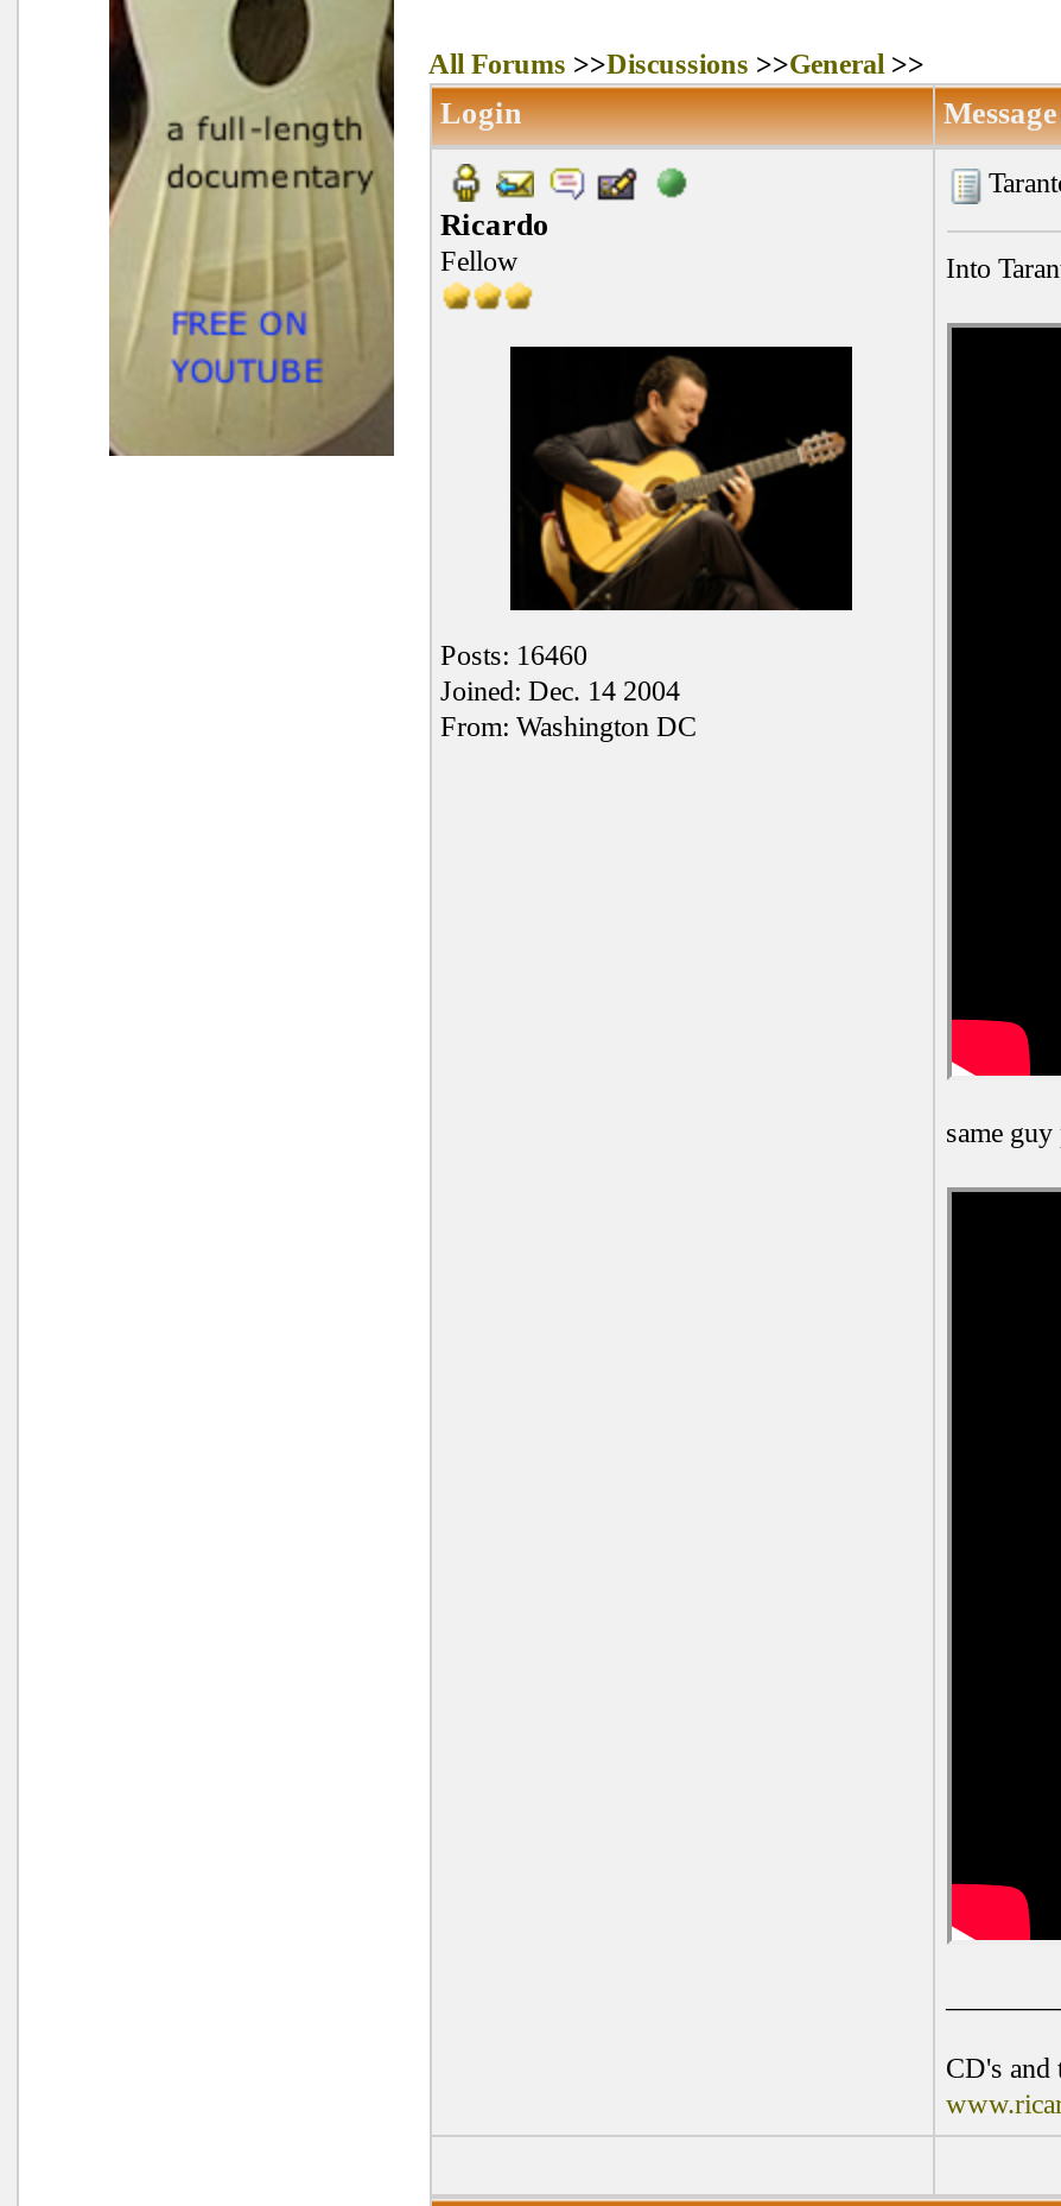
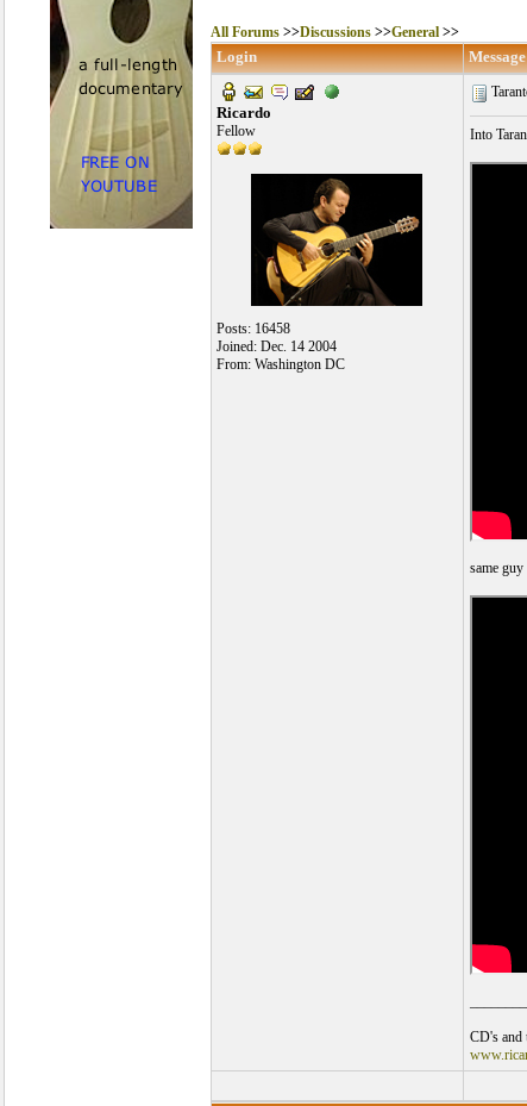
- Posts: 16460
+ Posts: 16458
